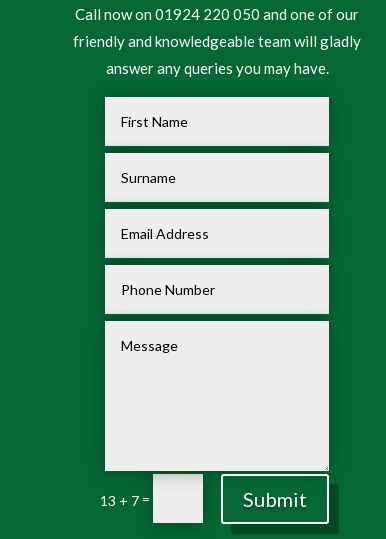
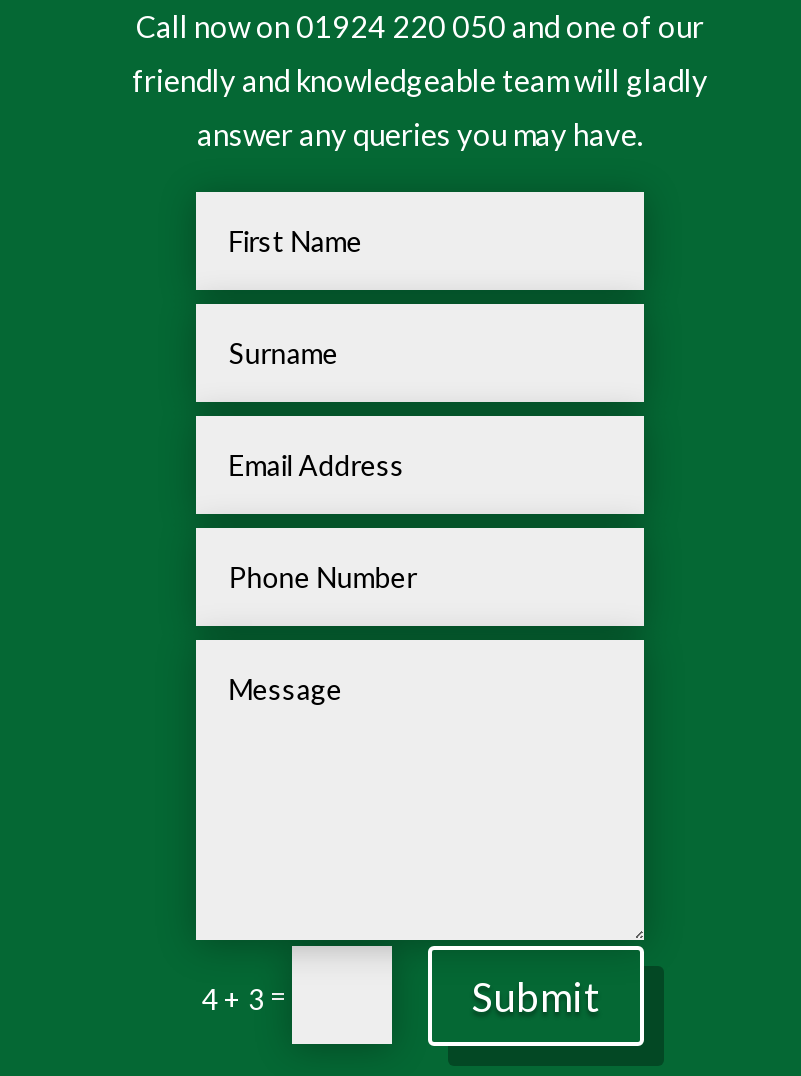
- 13 + 7 =
+ 4 + 3 =
